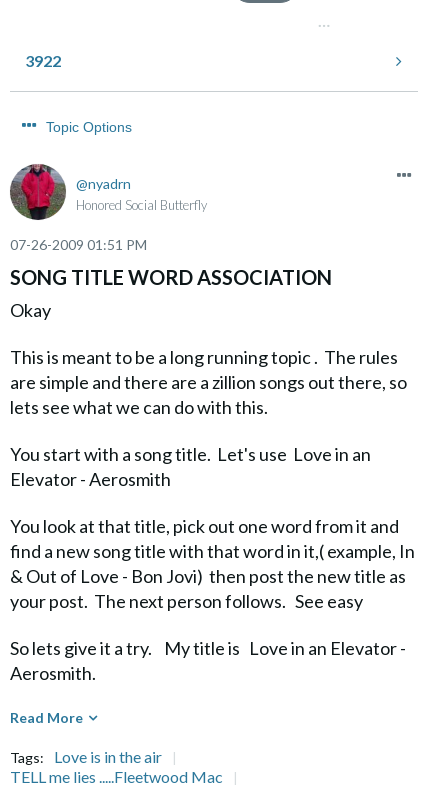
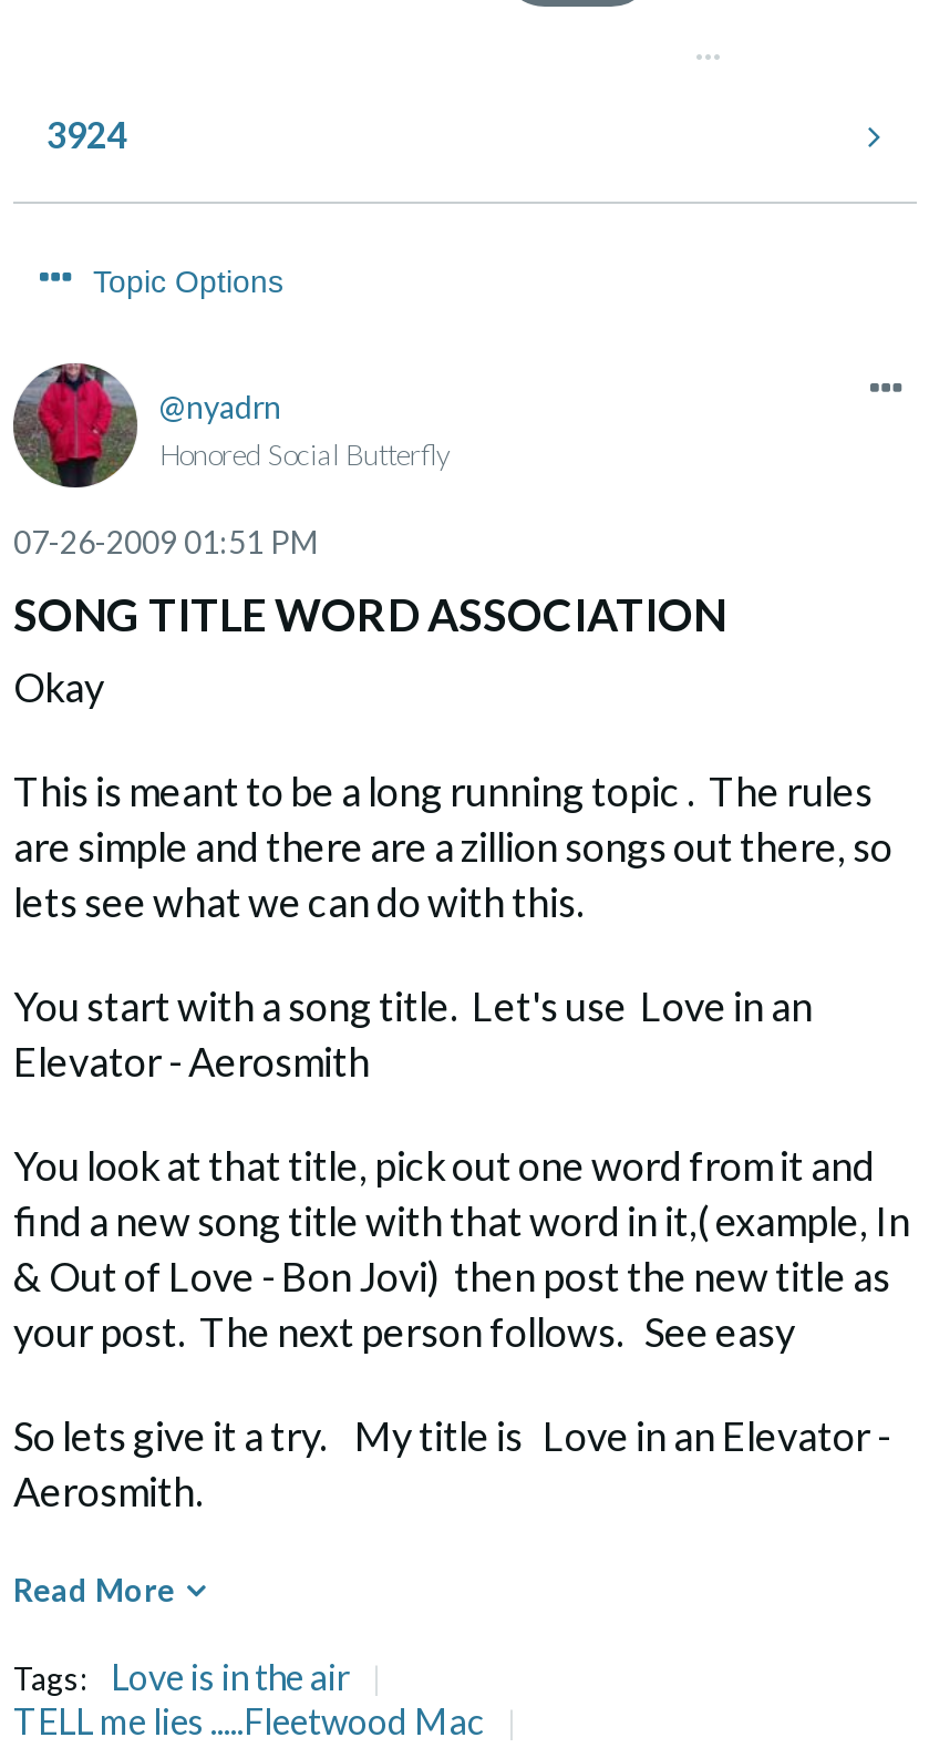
- 3922
+ 3924
